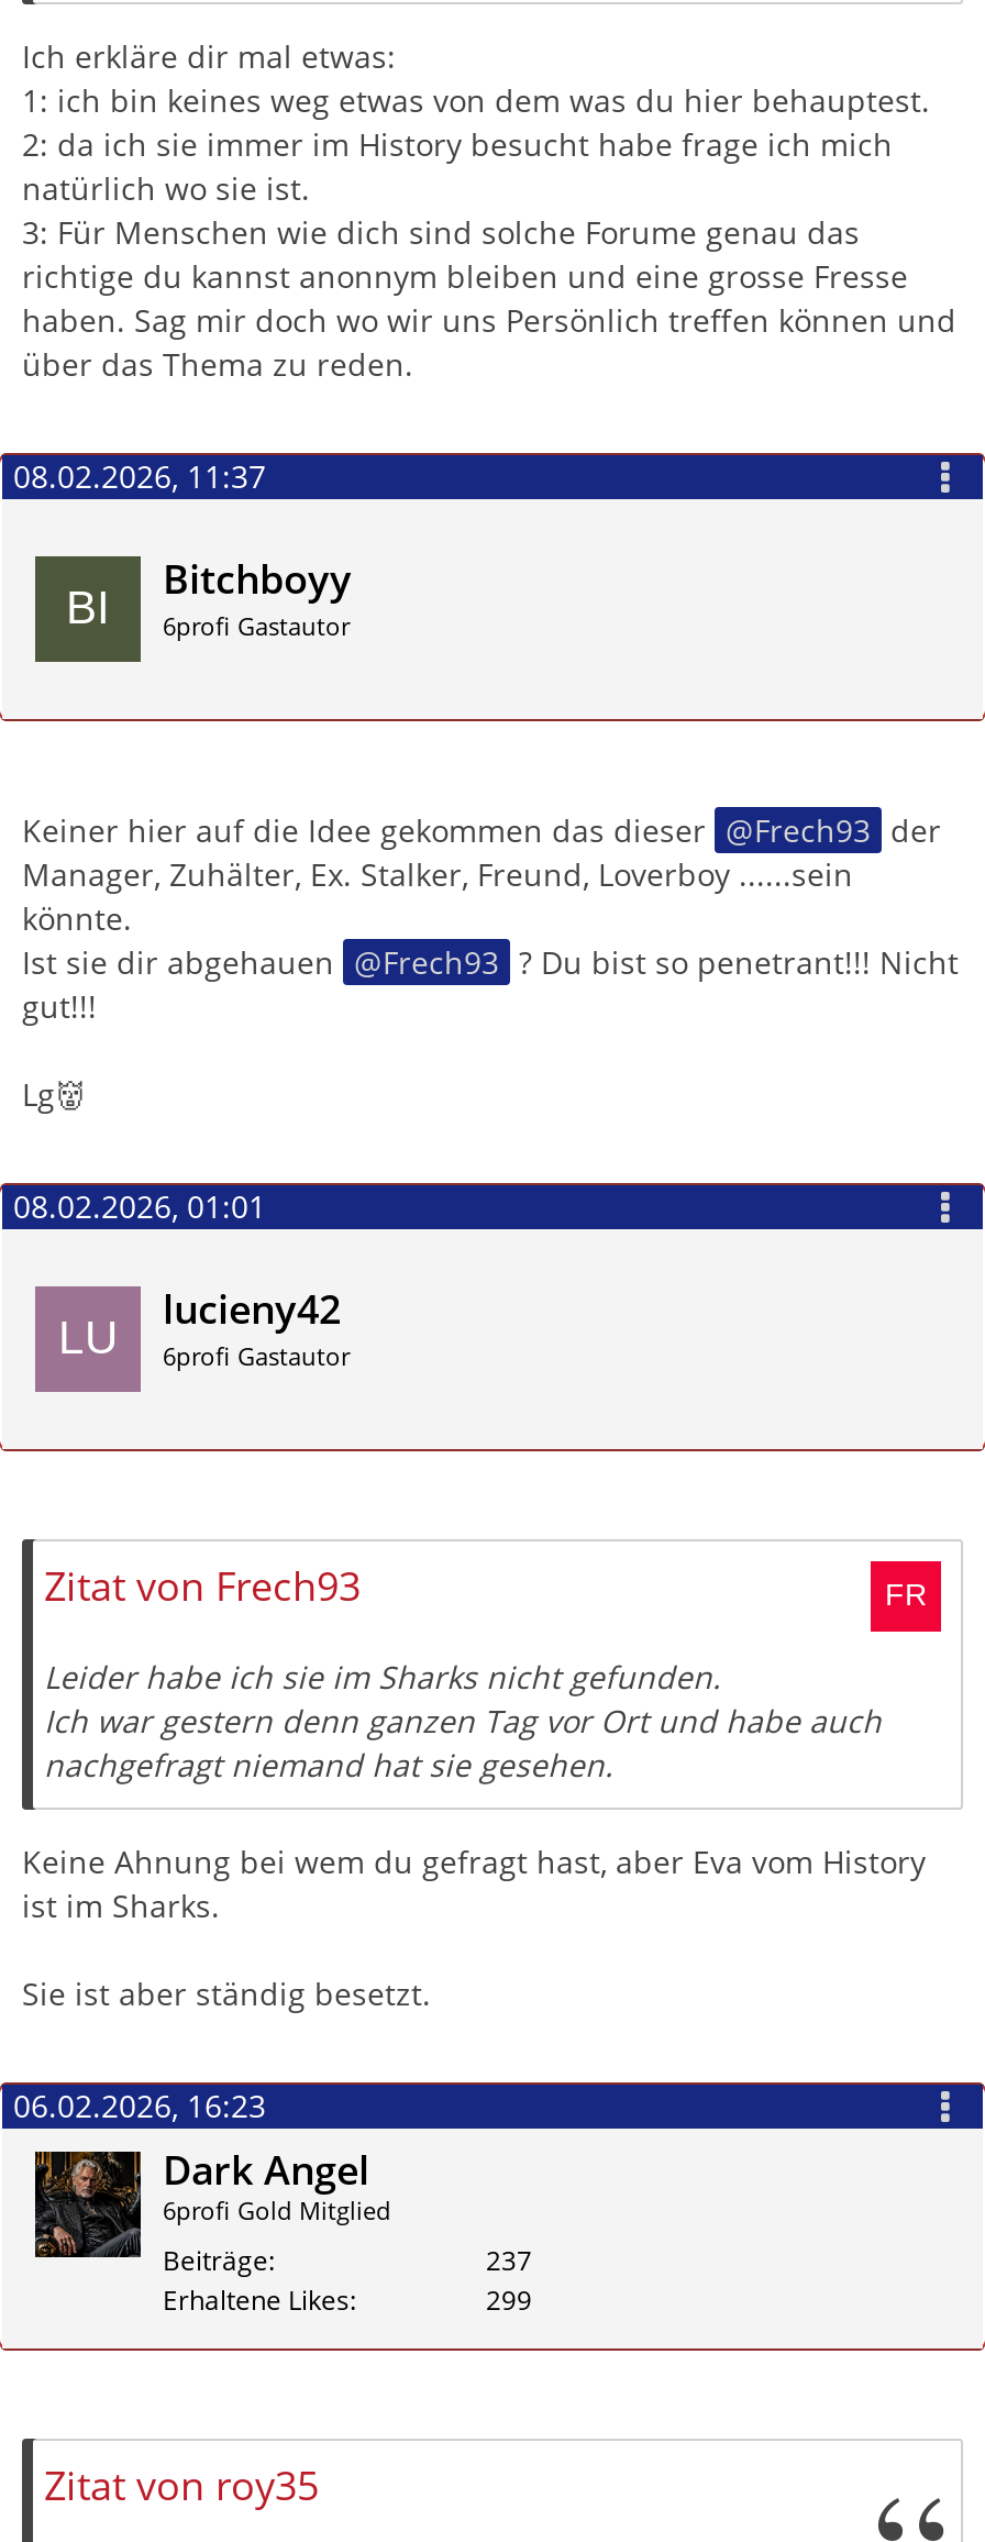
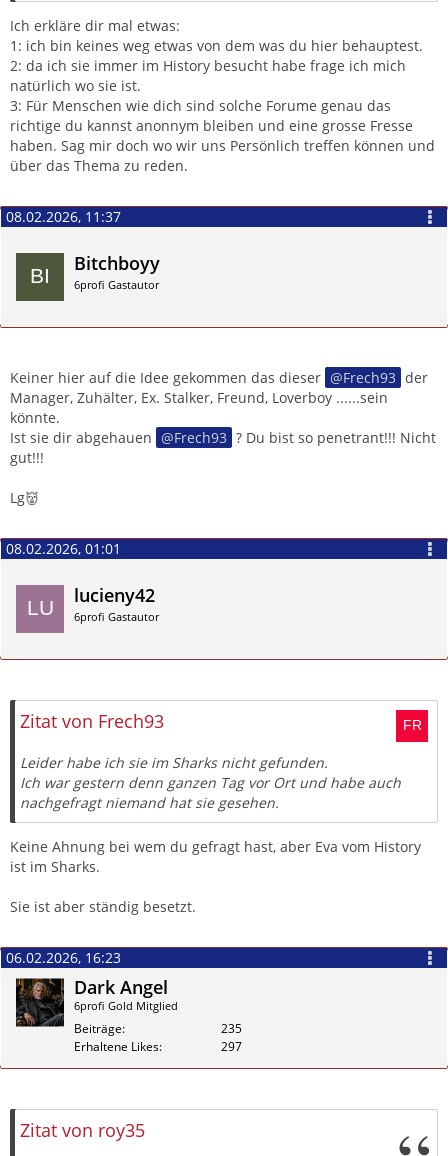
- 237
+ 235

- 299
+ 297
